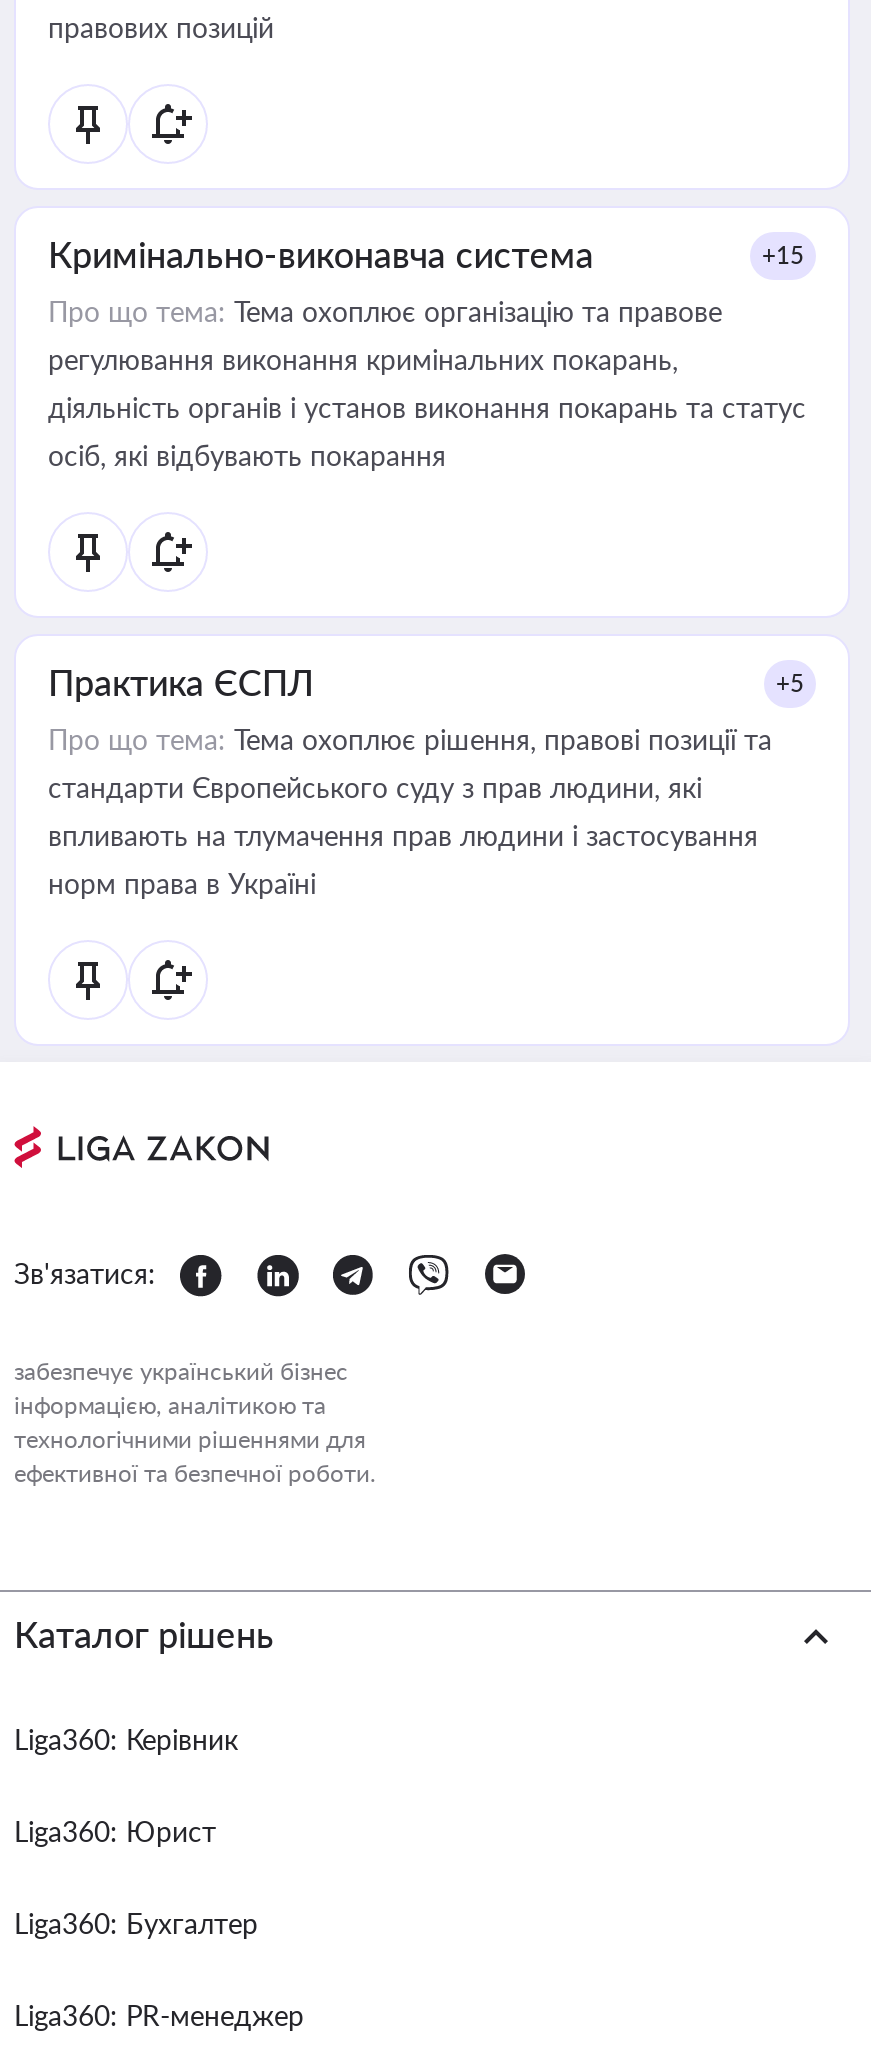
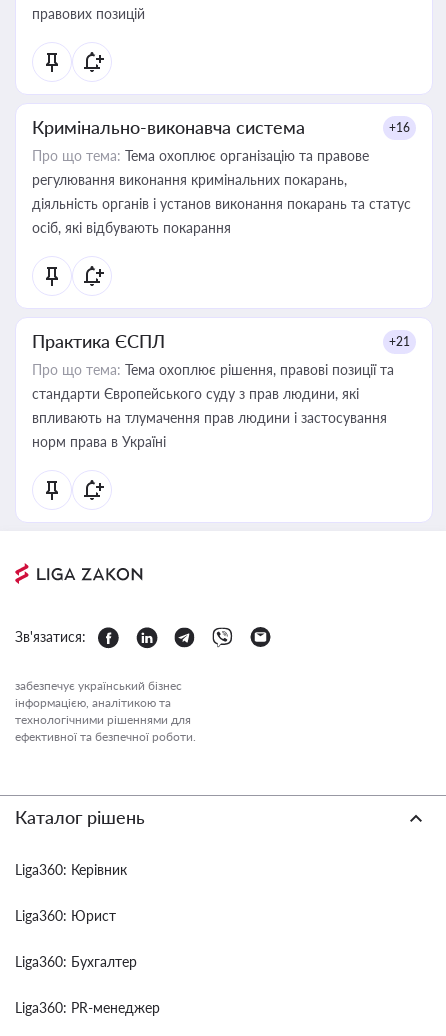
- +15
+ +16

- +5
+ +21
